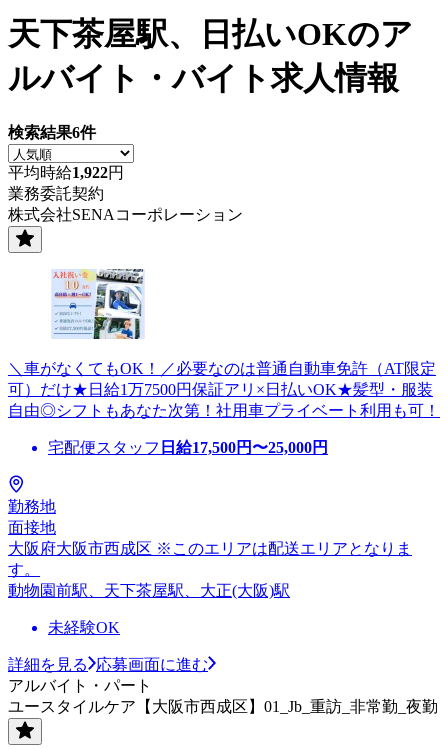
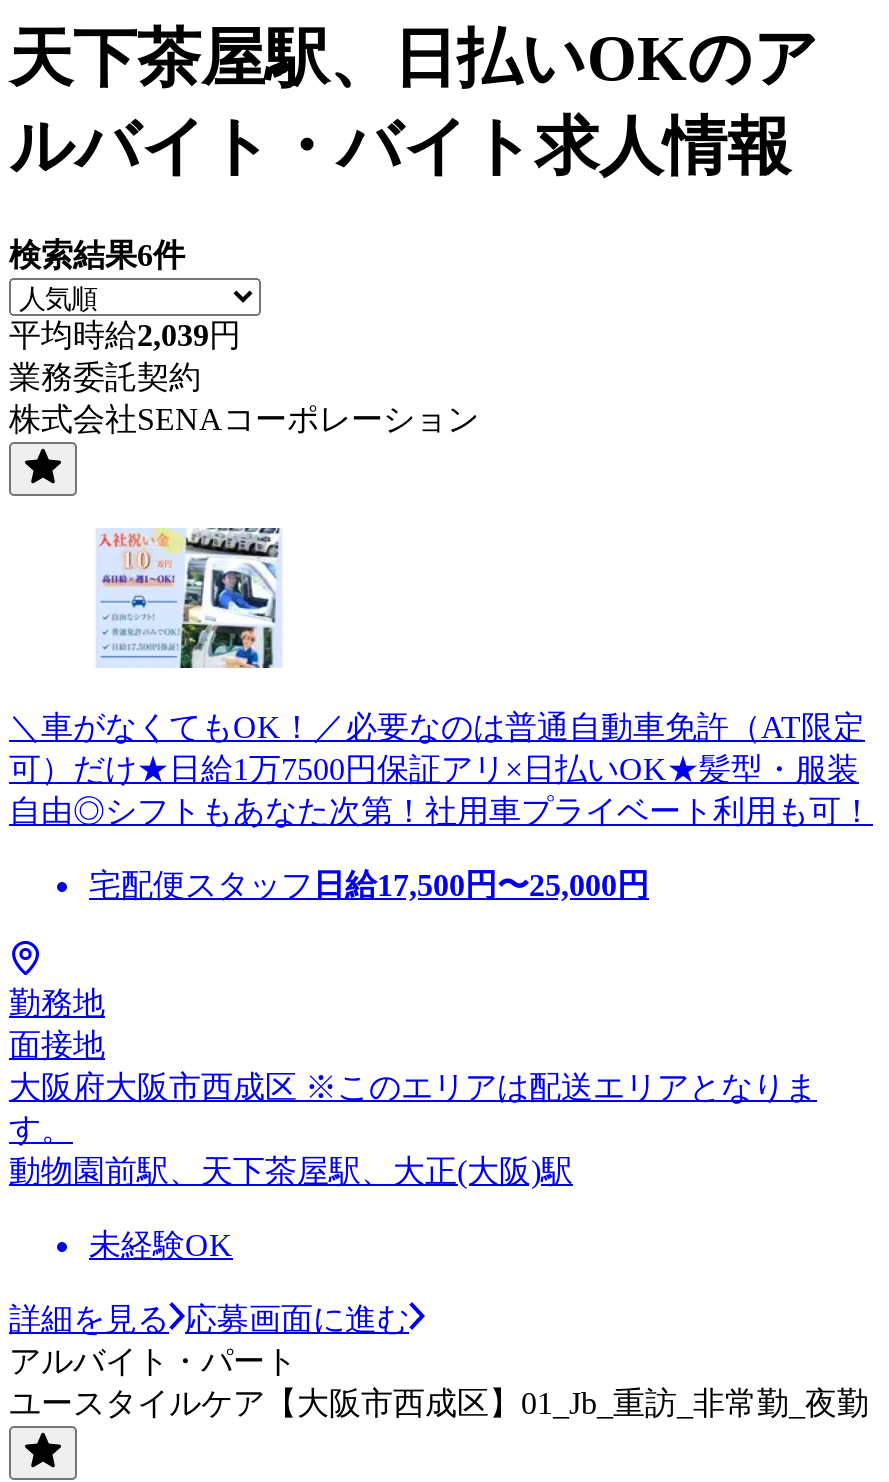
- 平均時給1,922円
+ 平均時給2,039円
